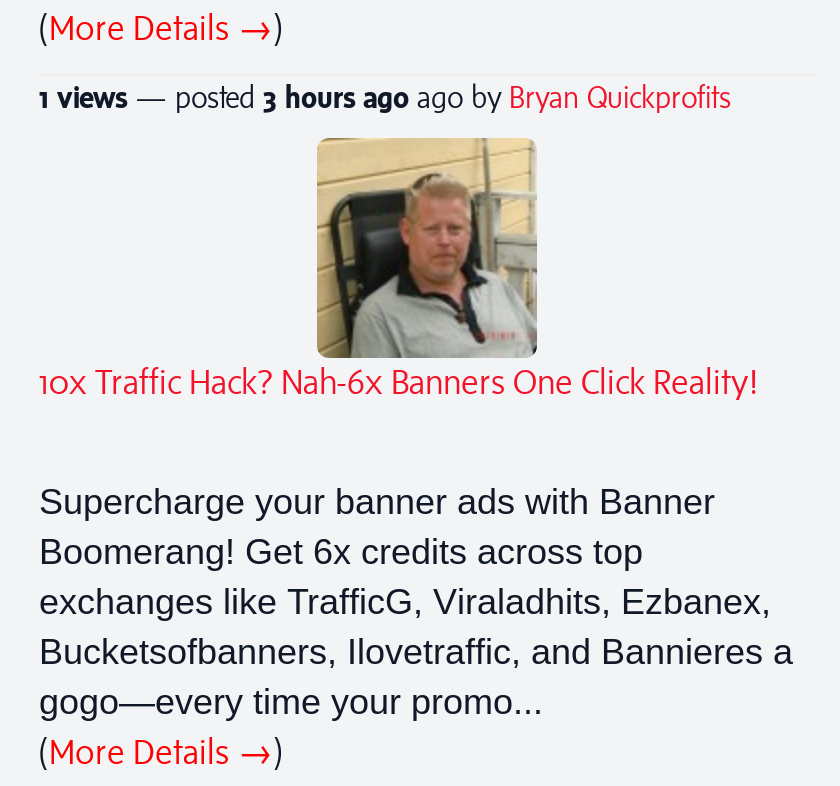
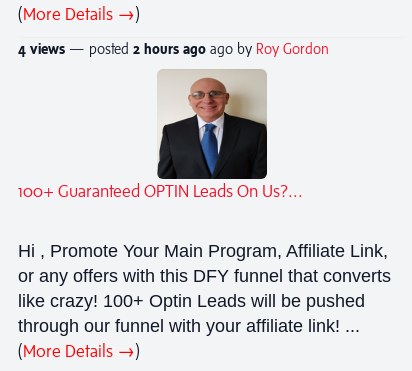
- 1 views — posted 3 hours ago ago by Bryan Quickprofits
+ 4 views — posted 2 hours ago ago by Roy Gordon

- [image]
- 10x Traffic Hack? Nah-6x Banners One Click Reality!
+ [image]
+ 100+ Guaranteed OPTIN Leads On Us?...

- Supercharge your banner ads with Banner
- Boomerang! Get 6x credits across top
- exchanges like TrafficG, Viraladhits, Ezbanex,
- Bucketsofbanners, Ilovetraffic, and Bannieres a
- gogo—every time your promo...
+ Hi , Promote Your Main Program, Affiliate Link,
+ or any offers with this DFY funnel that converts
+ like crazy! 100+ Optin Leads will be pushed
+ through our funnel with your affiliate link! ...
